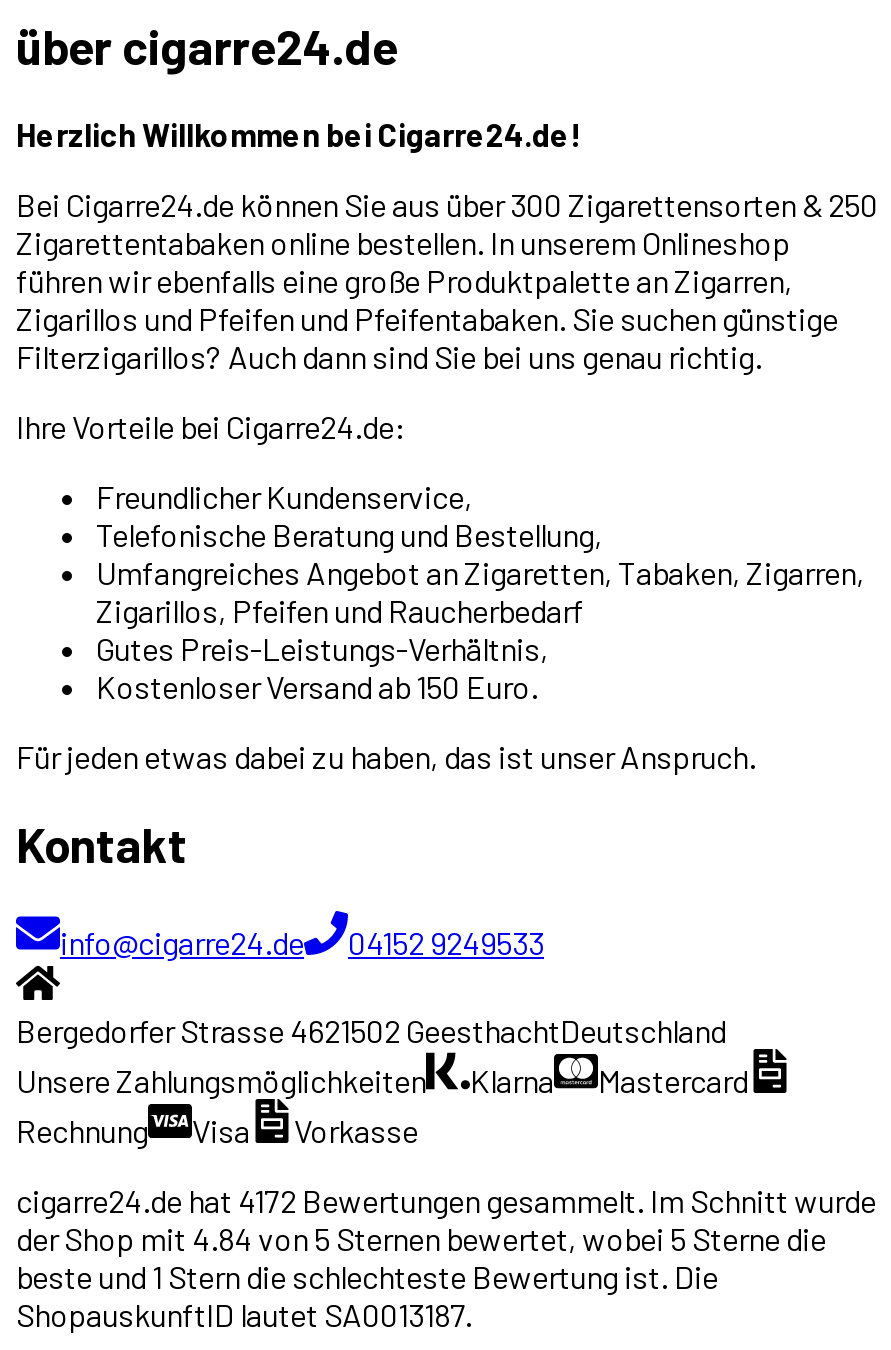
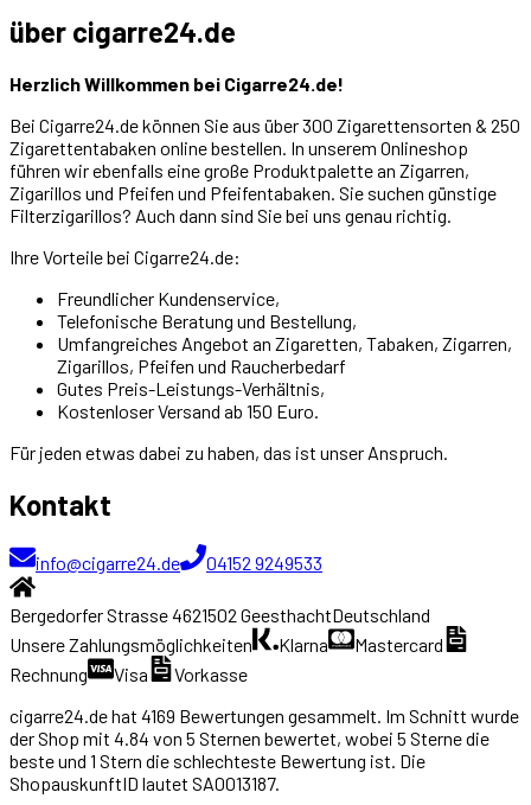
- cigarre24.de hat 4172 Bewertungen gesammelt. Im Schnitt wurde
+ cigarre24.de hat 4169 Bewertungen gesammelt. Im Schnitt wurde
